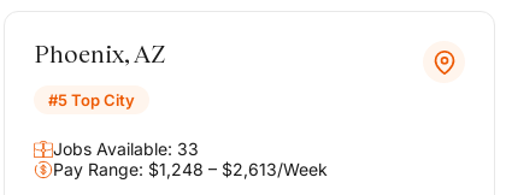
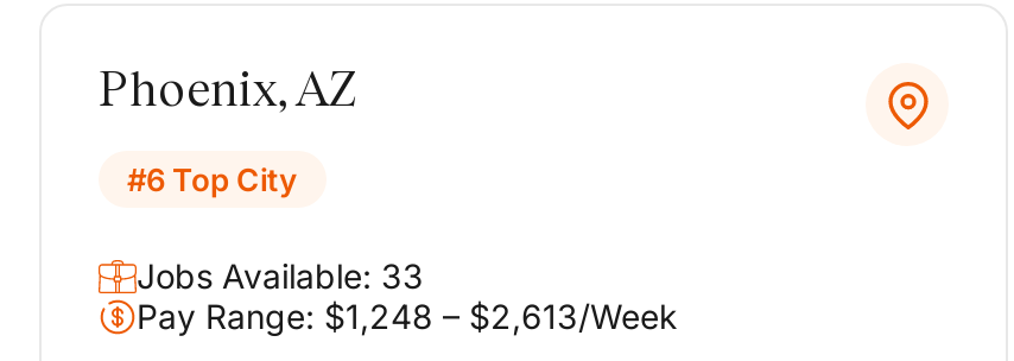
- #5 Top City
+ #6 Top City
